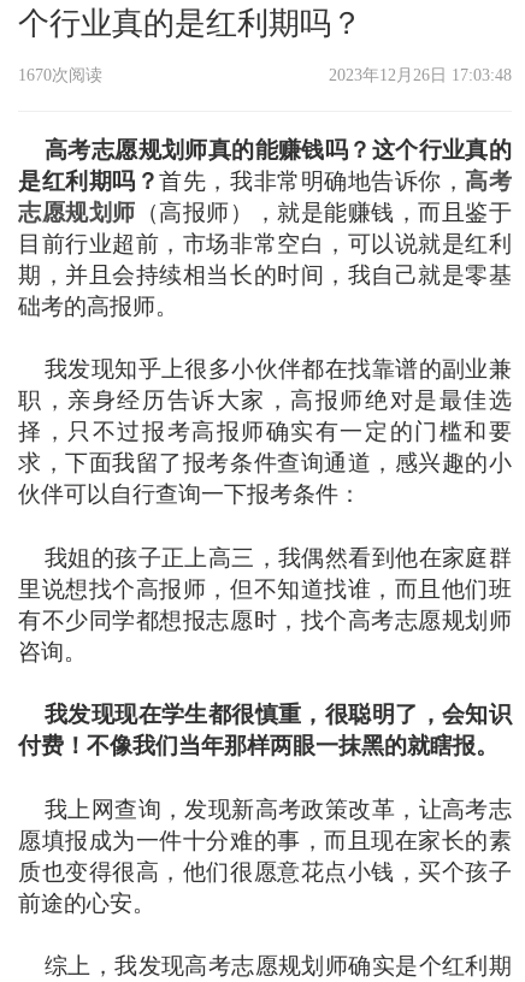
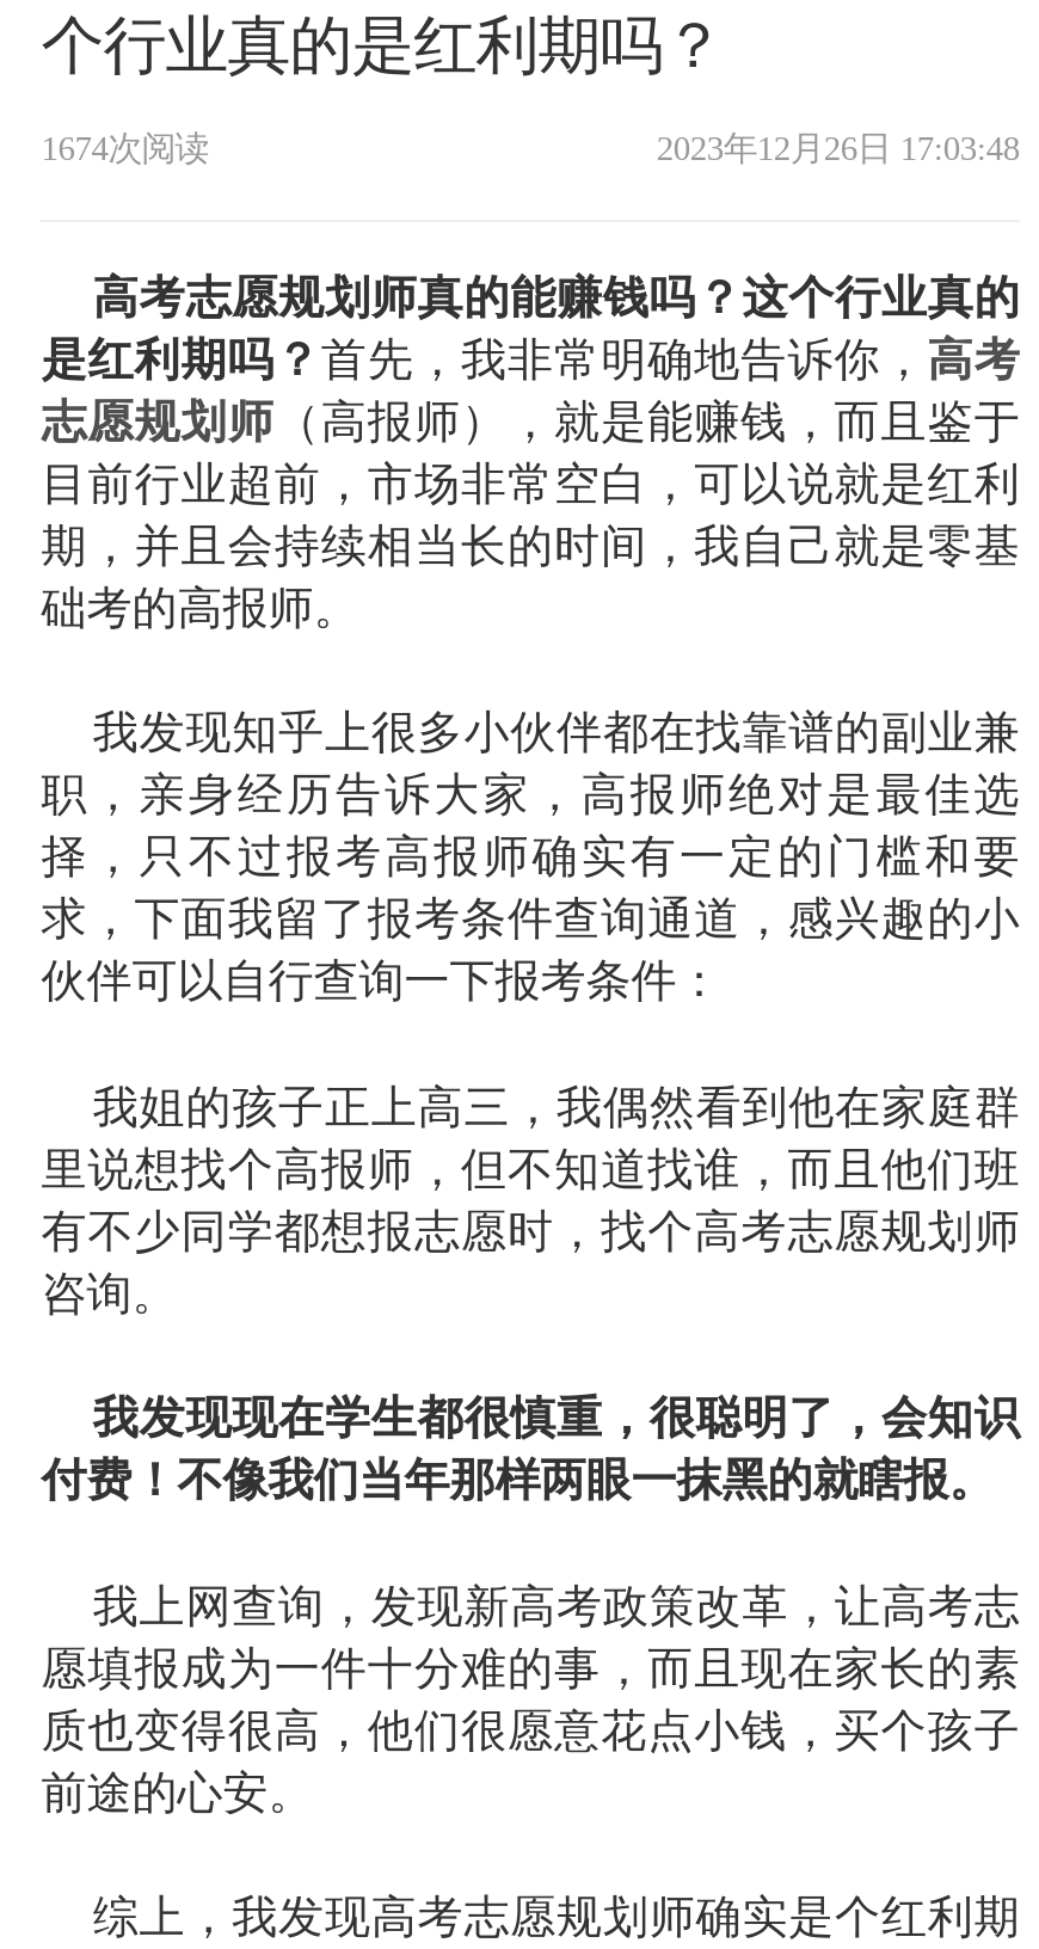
- 1670次阅读
+ 1674次阅读
